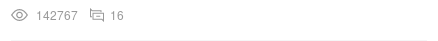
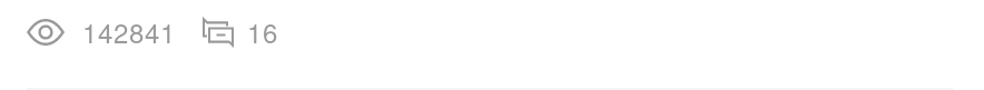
- 142767 16
+ 142841 16
